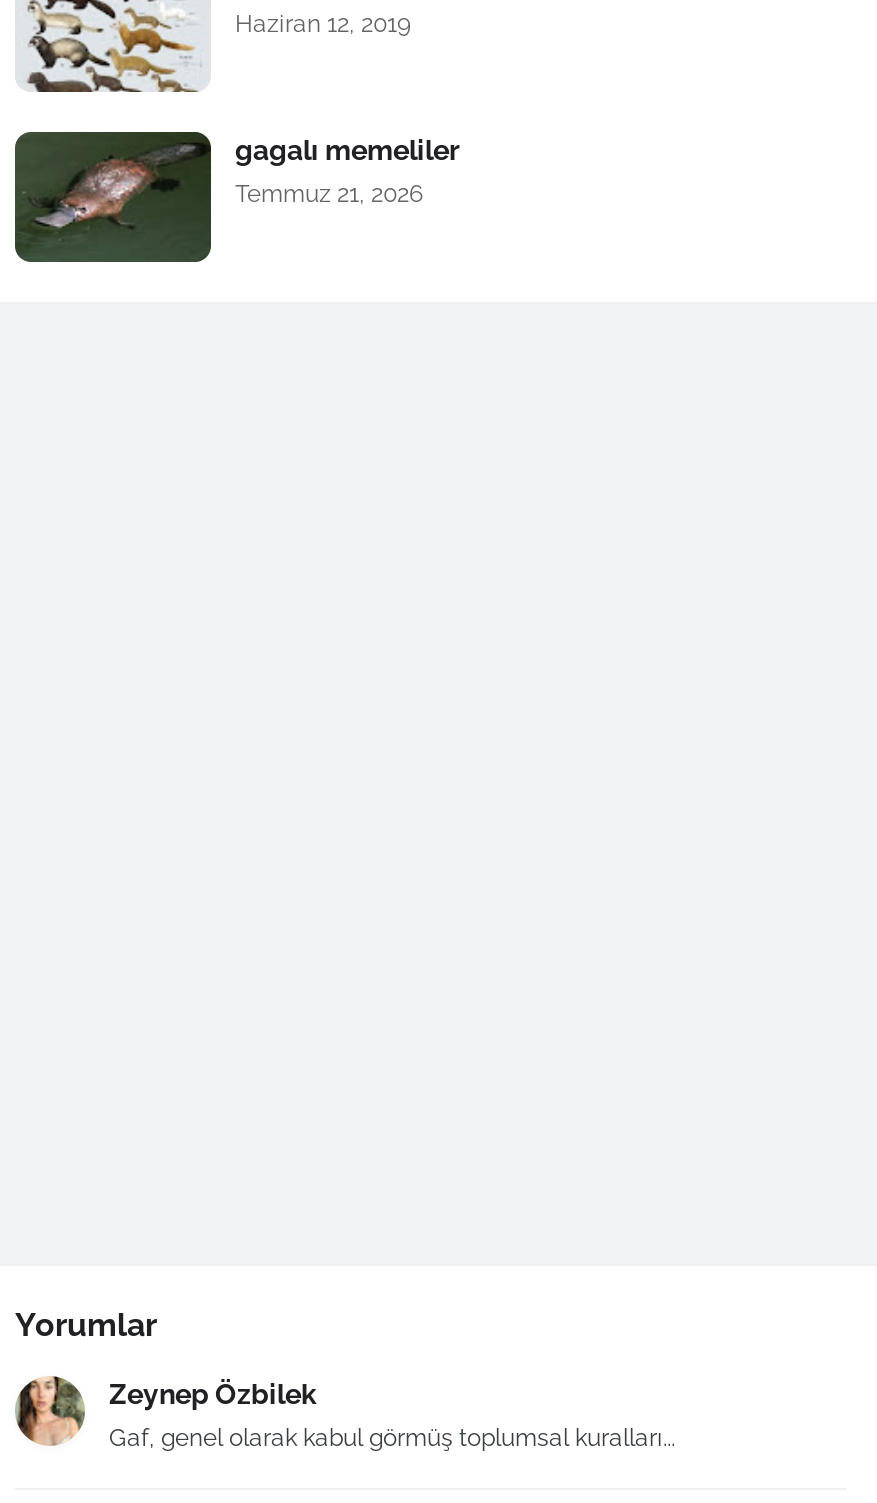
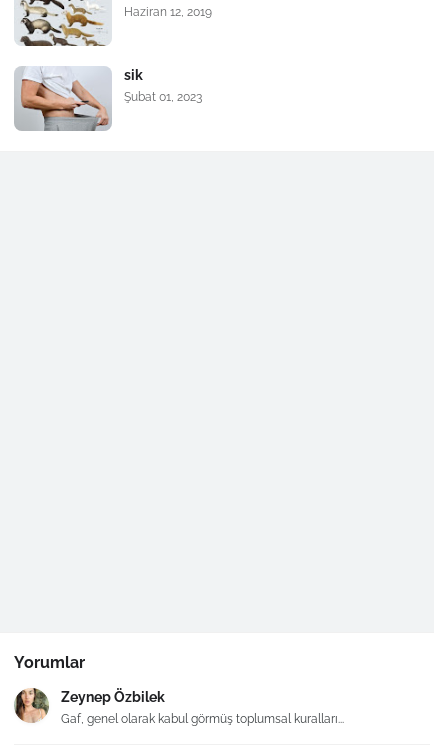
- [image]
- gagalı memeliler
- Temmuz 21, 2026
+ [image]
+ sik
+ Şubat 01, 2023
